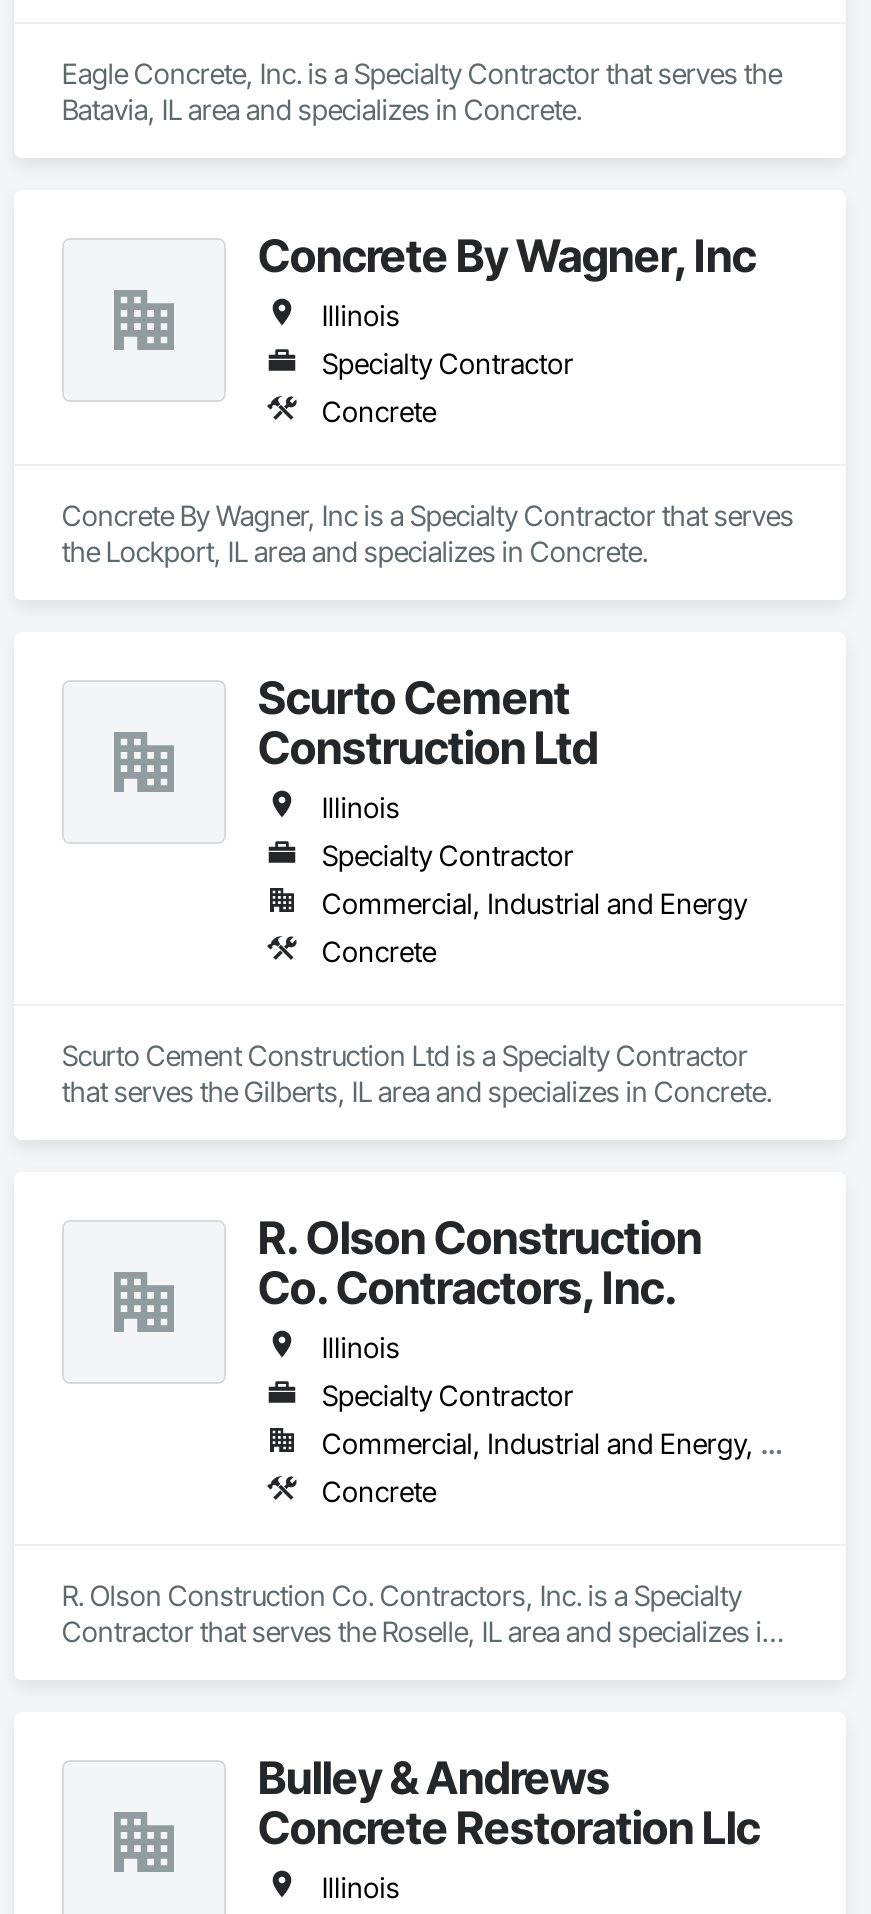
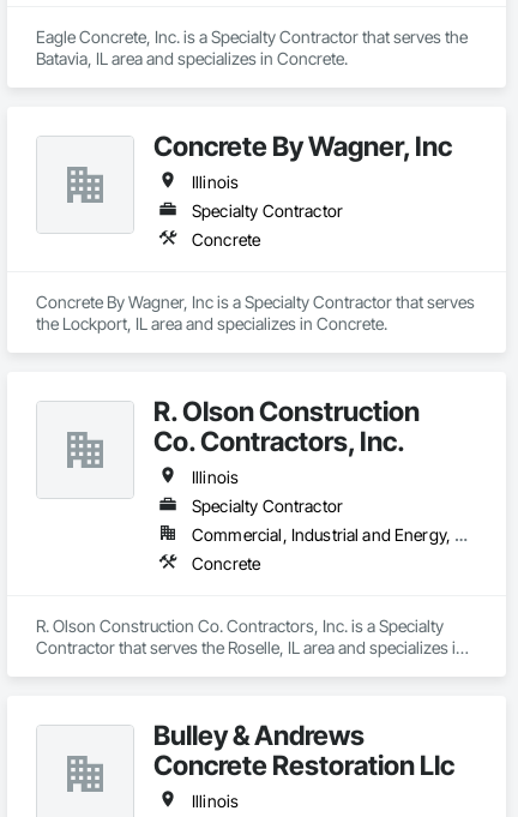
- Scurto Cement
- Construction Ltd
- Illinois
- Specialty Contractor
- Commercial, Industrial and Energy
- Concrete
- Scurto Cement Construction Ltd is a Specialty Contractor
- that serves the Gilberts, IL area and specializes in Concrete.
